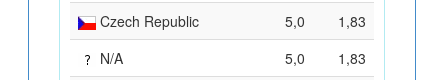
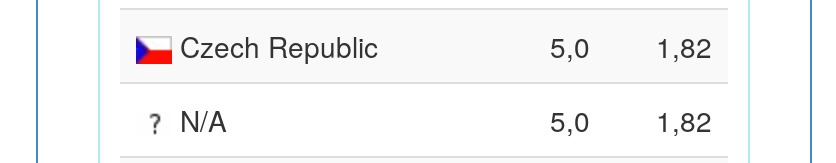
- 5,0 1,83
+ 5,0 1,82

- 5,0 1,83
+ 5,0 1,82
